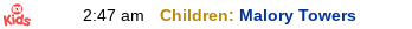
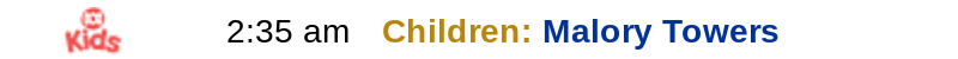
- 2:47 am Children: Malory Towers
+ 2:35 am Children: Malory Towers
